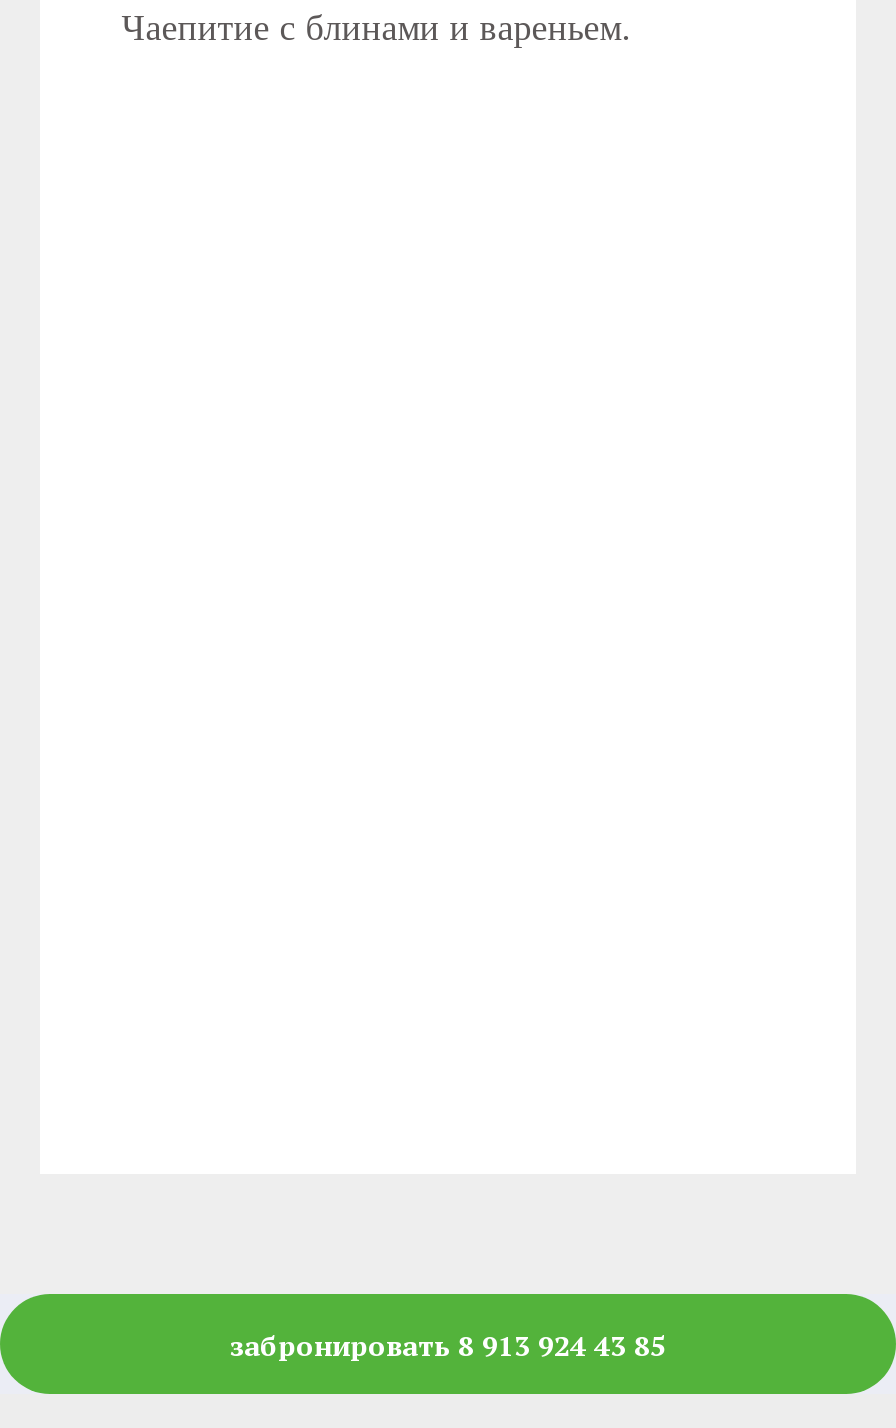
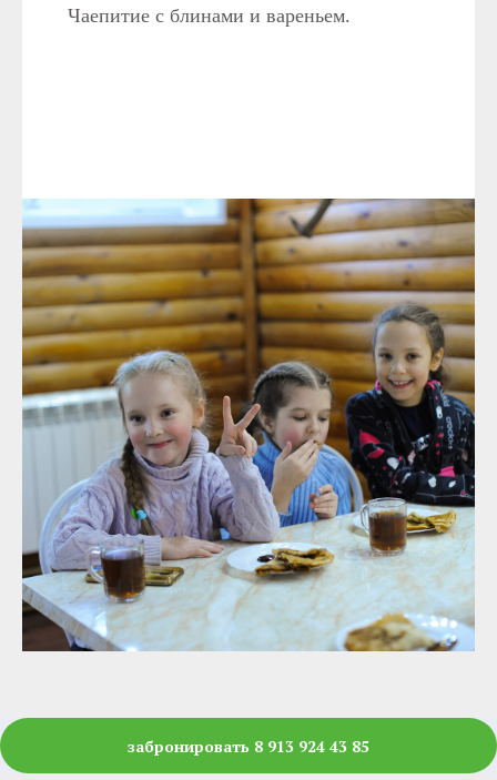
+ [image]
